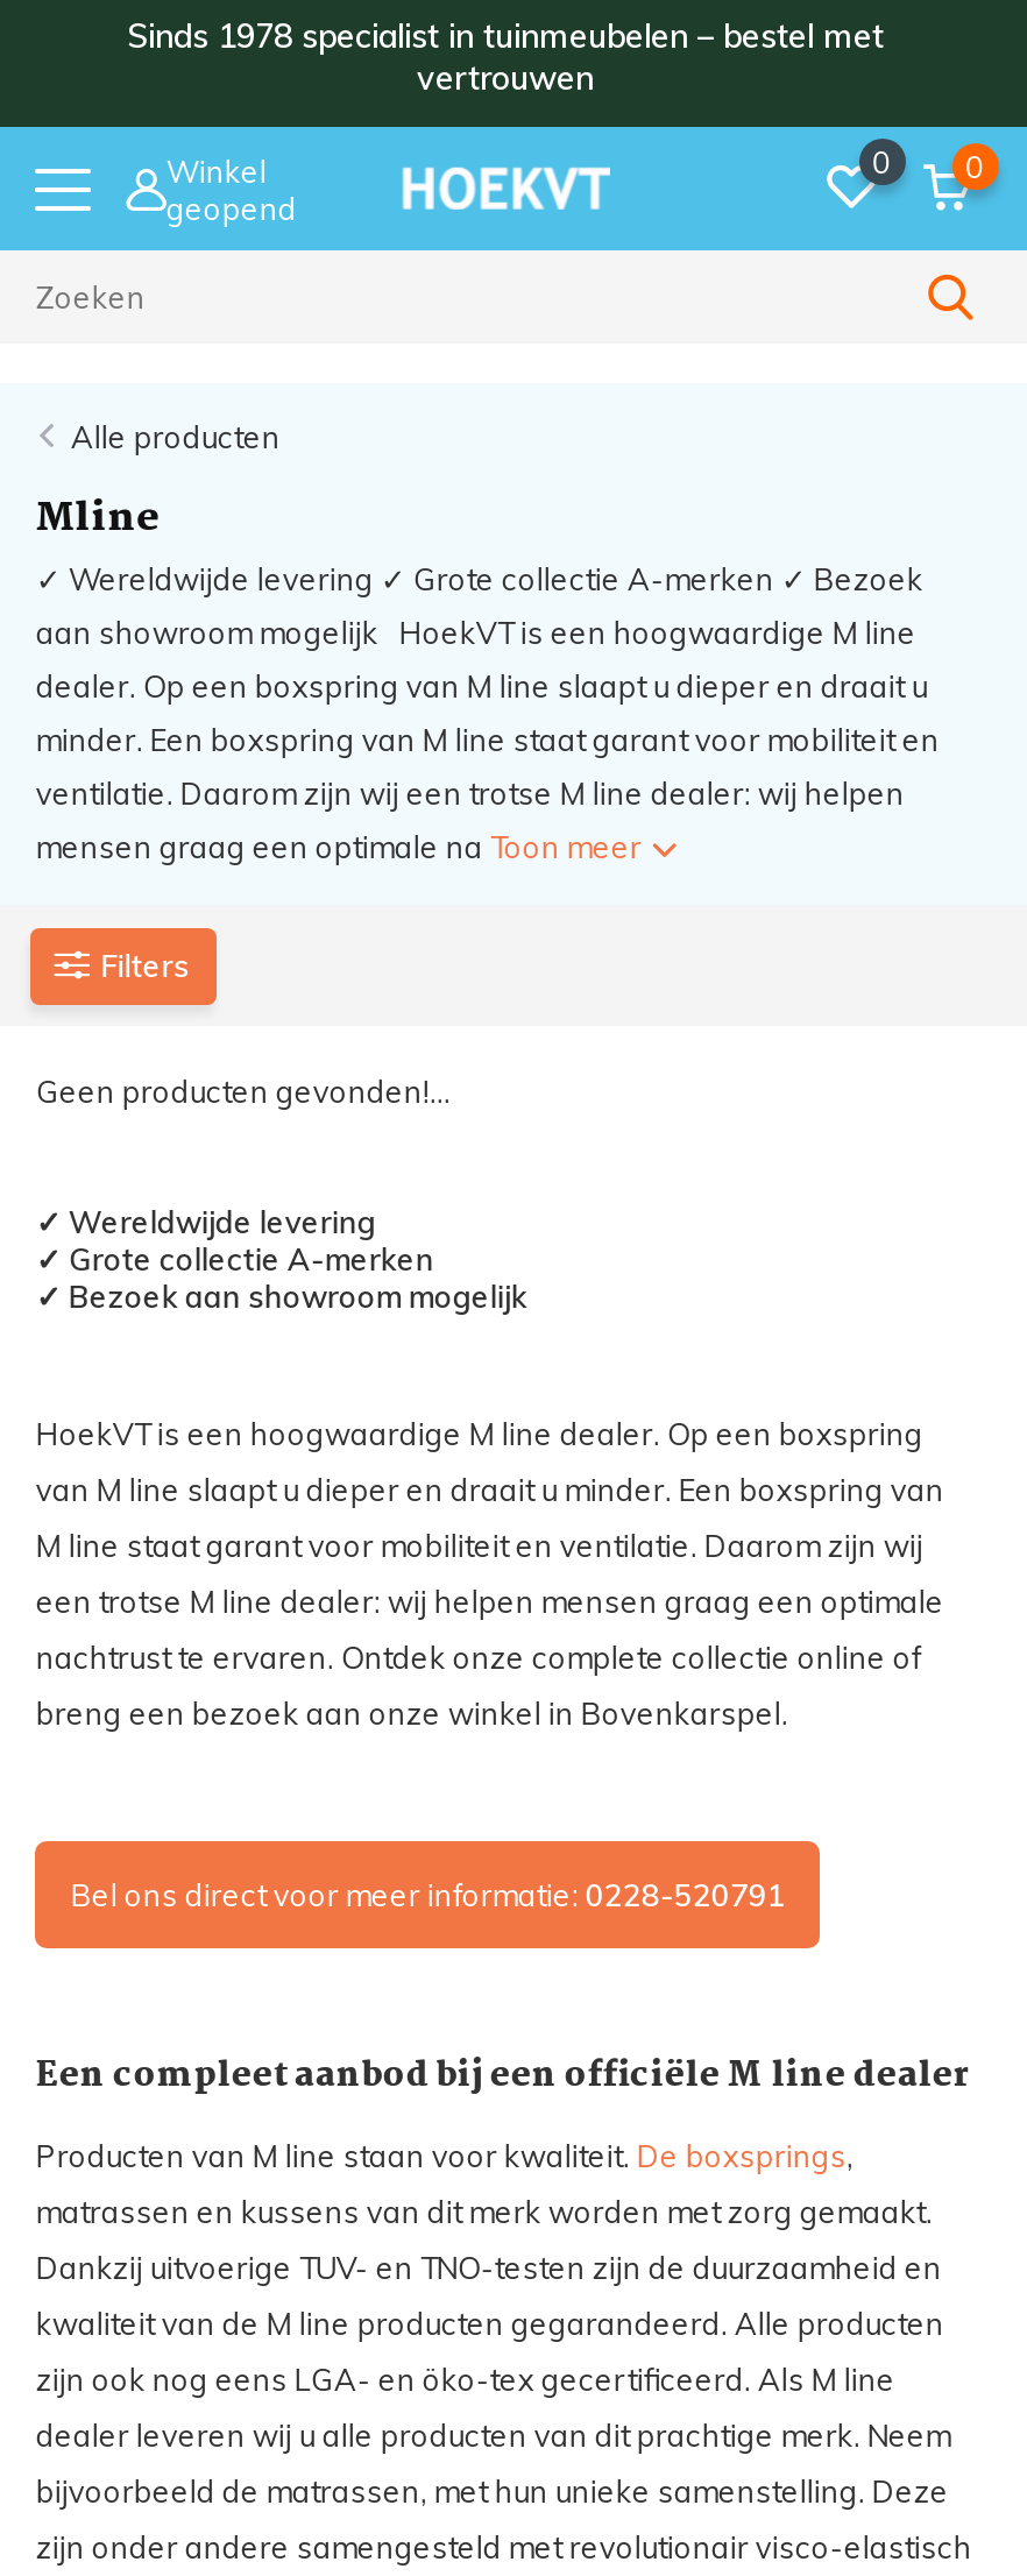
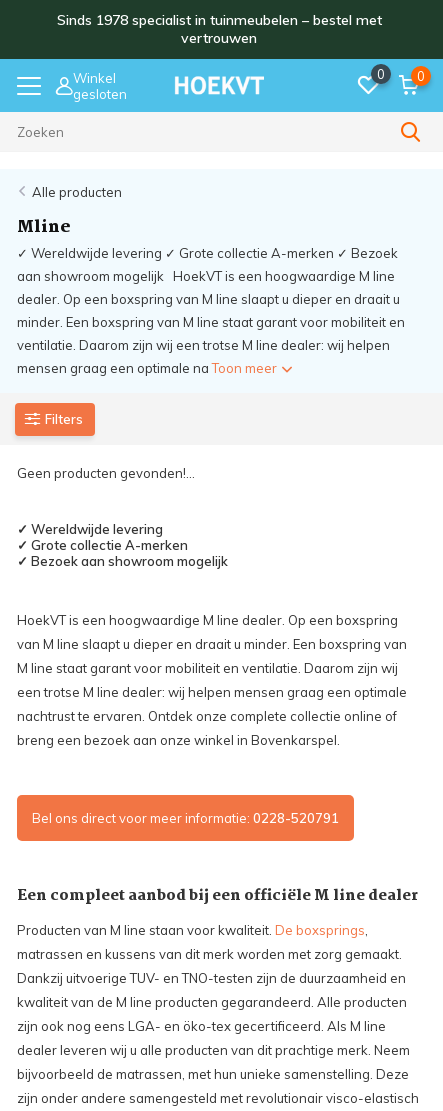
- geopend
+ gesloten
